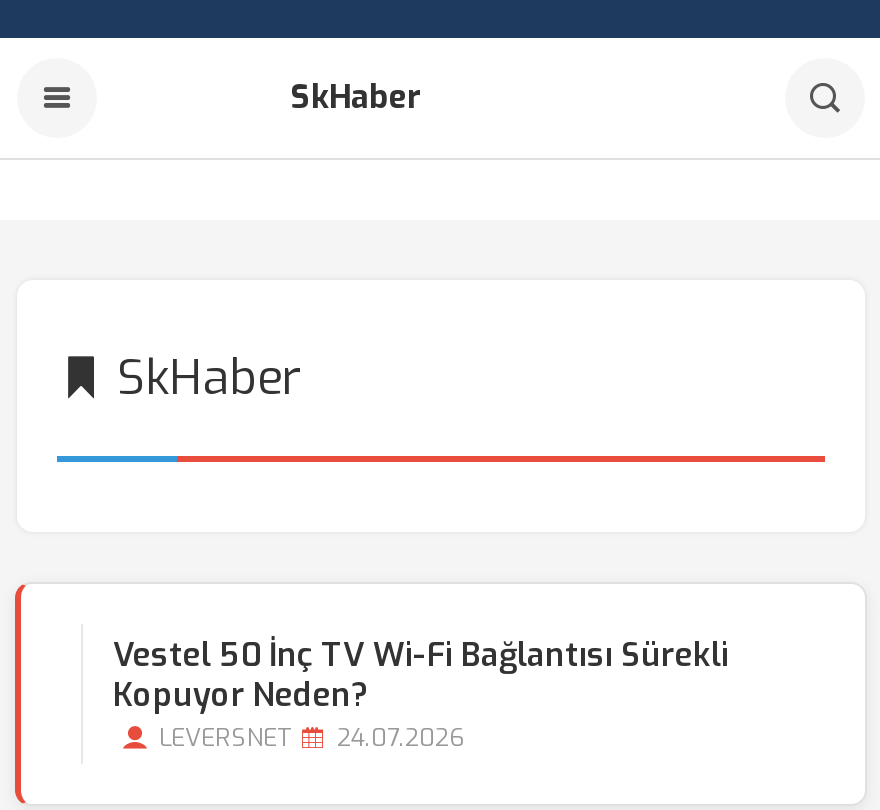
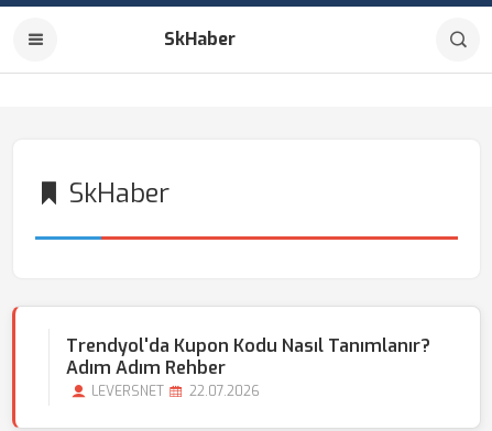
- Vestel 50 İnç TV Wi-Fi Bağlantısı Sürekli
- Kopuyor Neden?
+ Trendyol'da Kupon Kodu Nasıl Tanımlanır?
+ Adım Adım Rehber

- LEVERSNET 24.07.2026
+ LEVERSNET 22.07.2026
